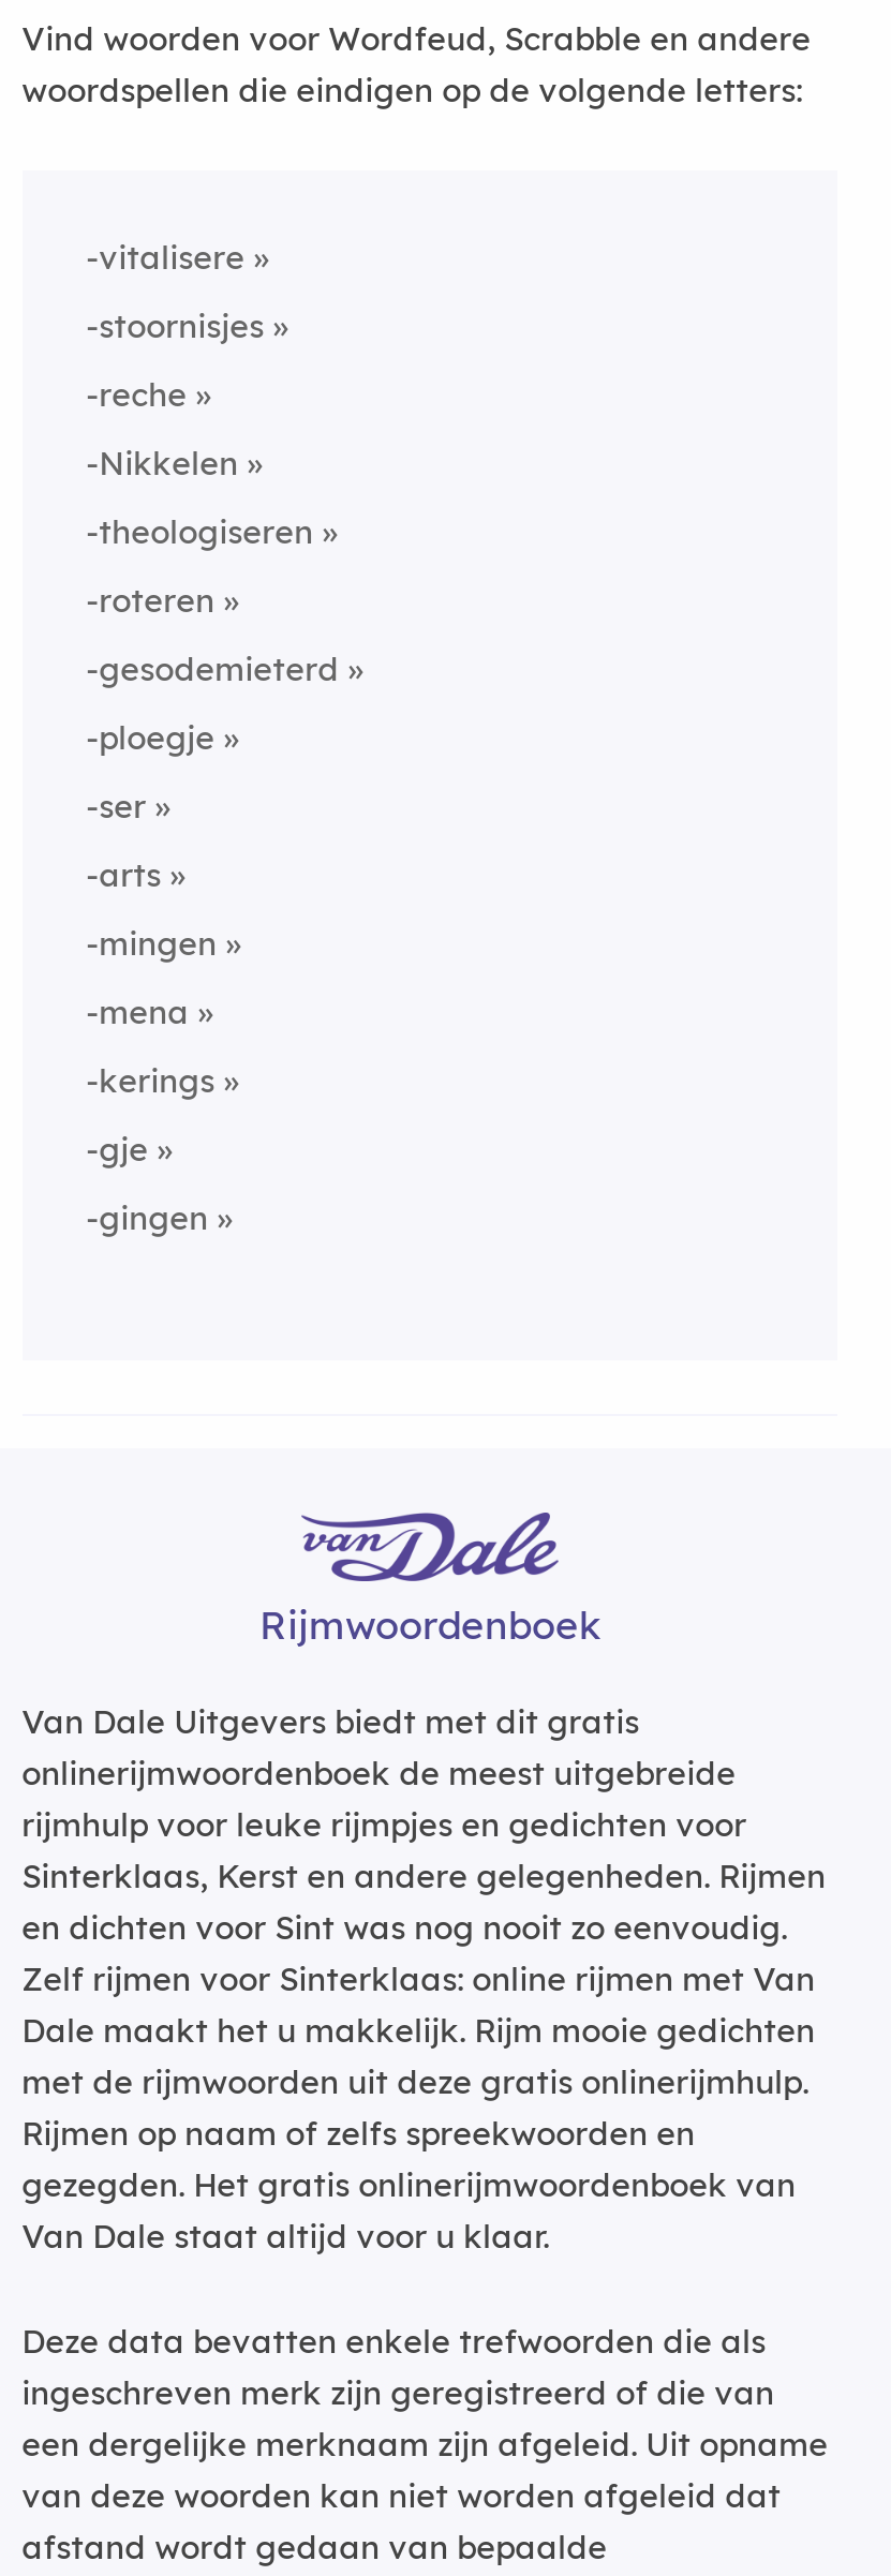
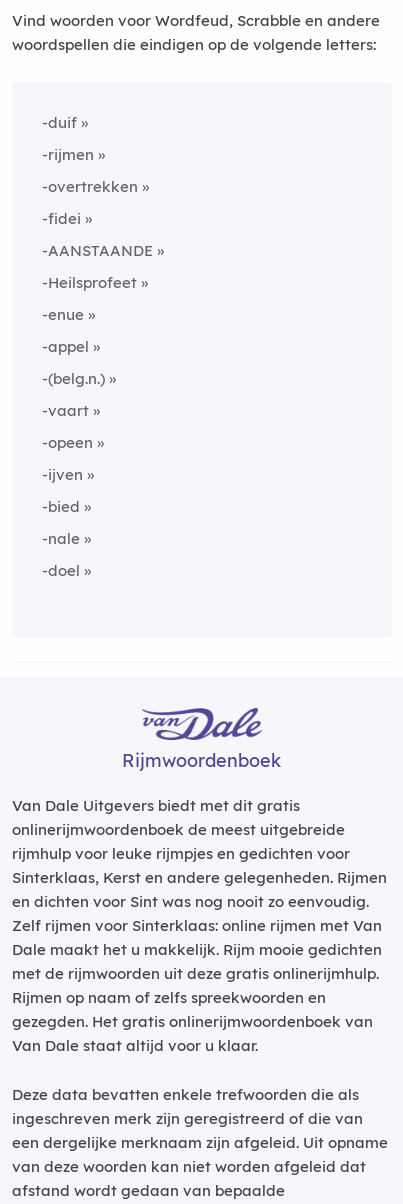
- -vitalisere
+ -duif

- -stoornisjes
+ -rijmen

- -reche
+ -overtrekken

- -Nikkelen
+ -fidei

- -theologiseren
+ -AANSTAANDE

- -roteren
+ -Heilsprofeet

- -gesodemieterd
+ -enue

- -ploegje
+ -appel

- -ser
+ -(belg.n.)

- -arts
+ -vaart

- -mingen
+ -opeen

- -mena
+ -ijven

- -kerings
+ -bied

- -gje
+ -nale

- -gingen
+ -doel
